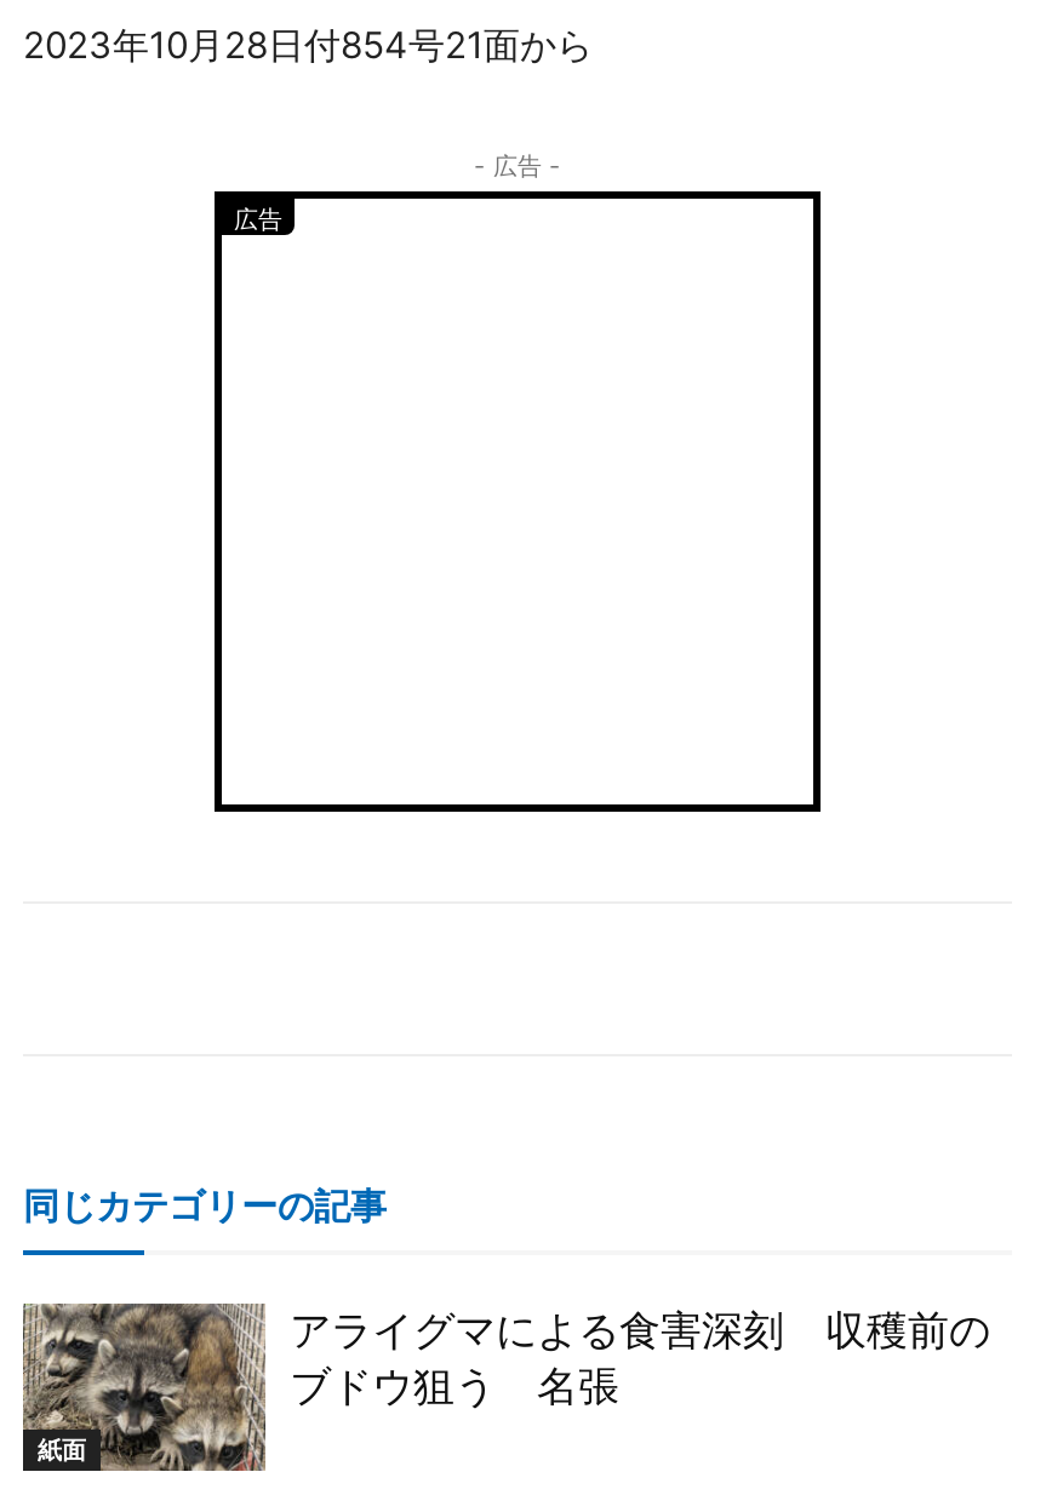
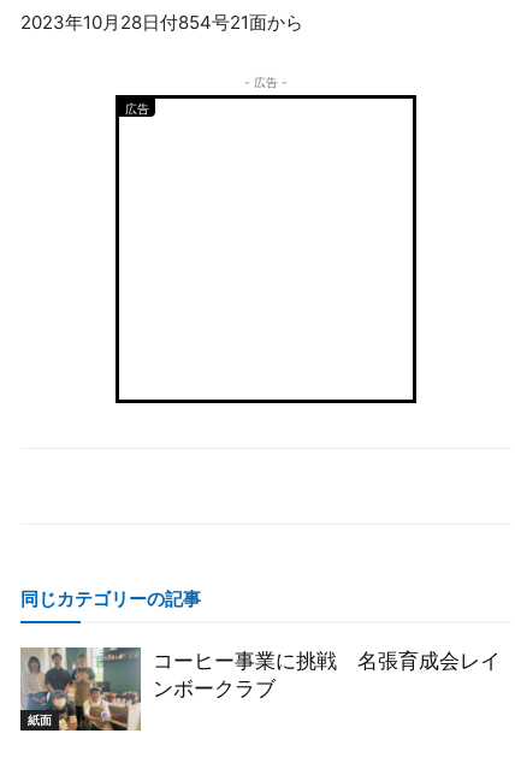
- [image]
- アライグマによる食害深刻 収穫前の
- ブドウ狙う 名張
+ [image]
+ コーヒー事業に挑戦 名張育成会レイ
+ ンボークラブ
